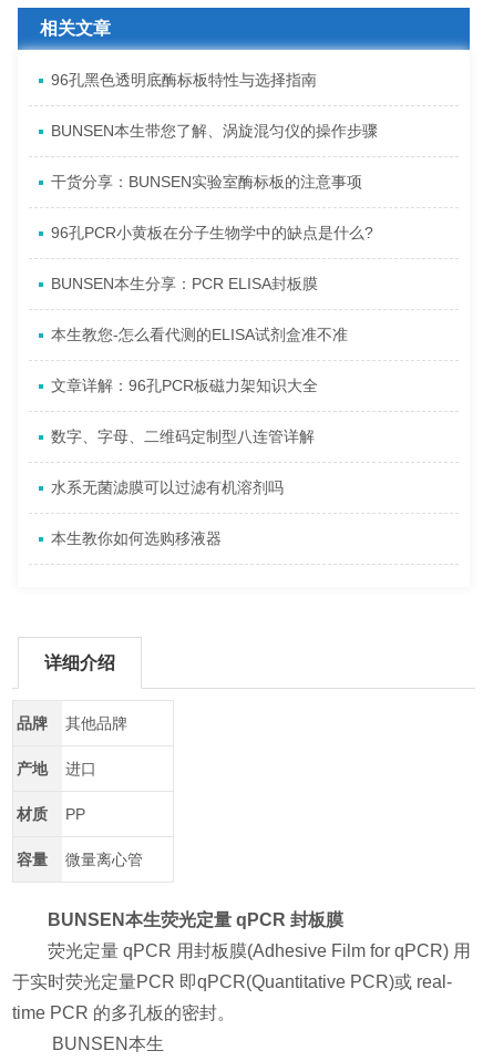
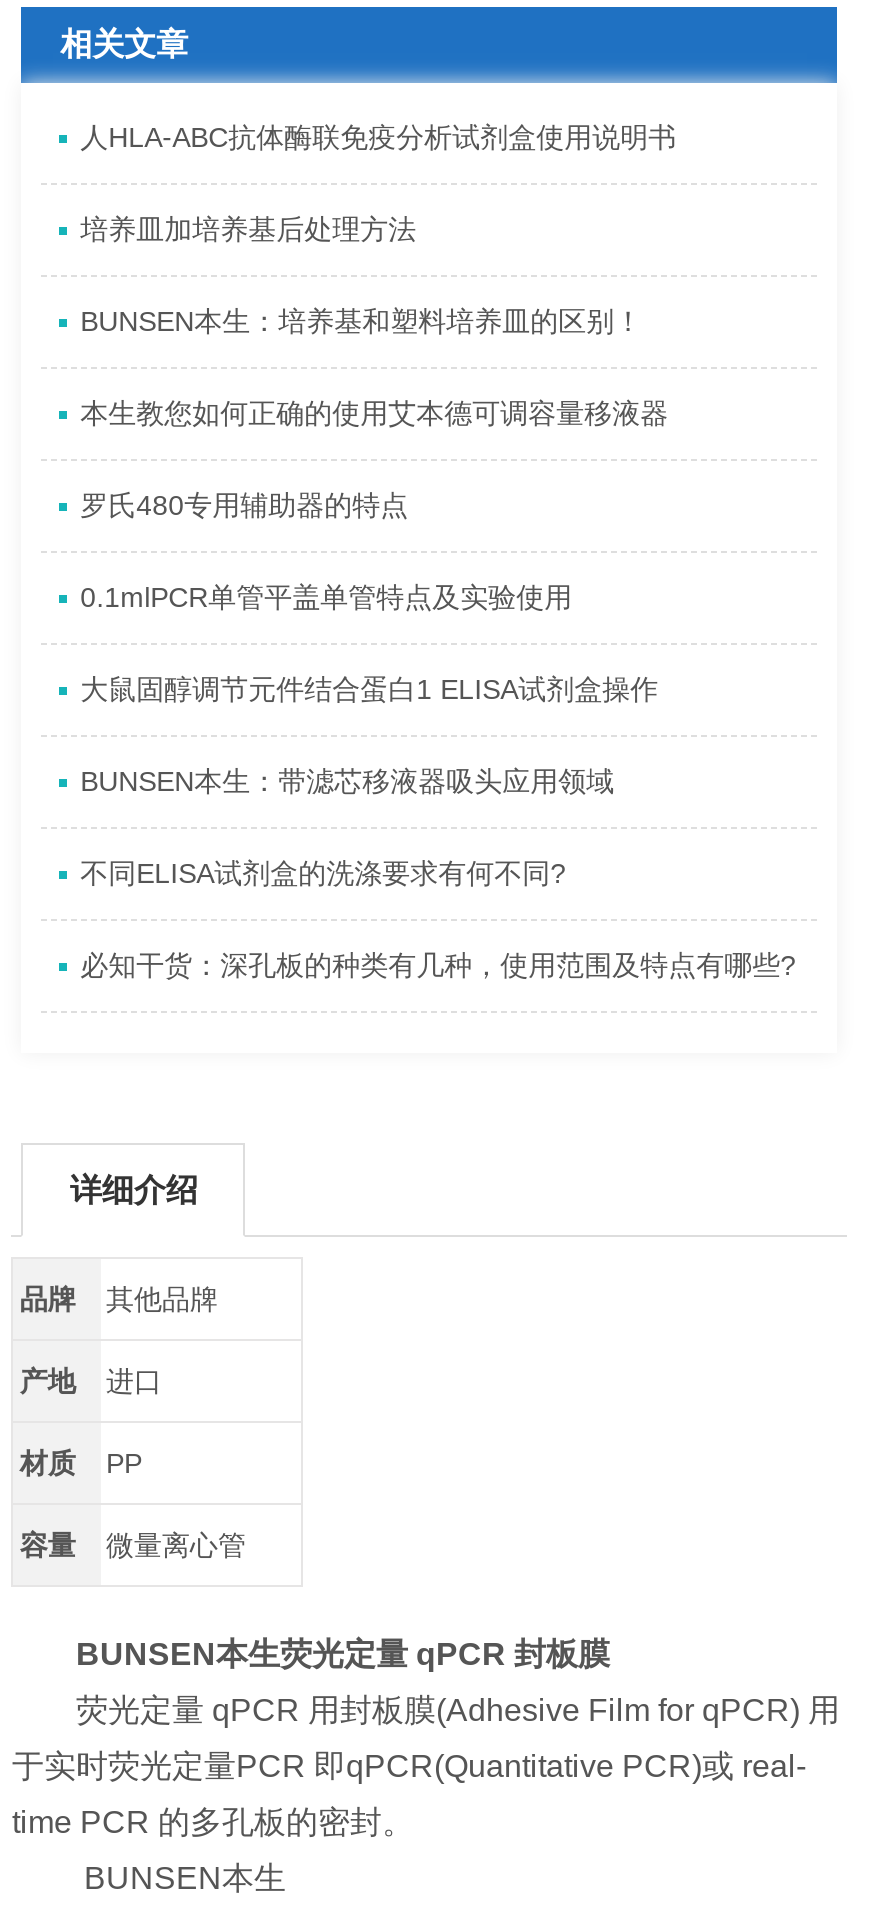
- 96孔黑色透明底酶标板特性与选择指南
+ 人HLA-ABC抗体酶联免疫分析试剂盒使用说明书

- BUNSEN本生带您了解、涡旋混匀仪的操作步骤
+ 培养皿加培养基后处理方法

- 干货分享：BUNSEN实验室酶标板的注意事项
+ BUNSEN本生：培养基和塑料培养皿的区别！

- 96孔PCR小黄板在分子生物学中的缺点是什么?
+ 本生教您如何正确的使用艾本德可调容量移液器

- BUNSEN本生分享：PCR ELISA封板膜
+ 罗氏480专用辅助器的特点

- 本生教您-怎么看代测的ELISA试剂盒准不准
+ 0.1mlPCR单管平盖单管特点及实验使用

- 文章详解：96孔PCR板磁力架知识大全
+ 大鼠固醇调节元件结合蛋白1 ELISA试剂盒操作

- 数字、字母、二维码定制型八连管详解
+ BUNSEN本生：带滤芯移液器吸头应用领域

- 水系无菌滤膜可以过滤有机溶剂吗
+ 不同ELISA试剂盒的洗涤要求有何不同?

- 本生教你如何选购移液器
+ 必知干货：深孔板的种类有几种，使用范围及特点有哪些?
